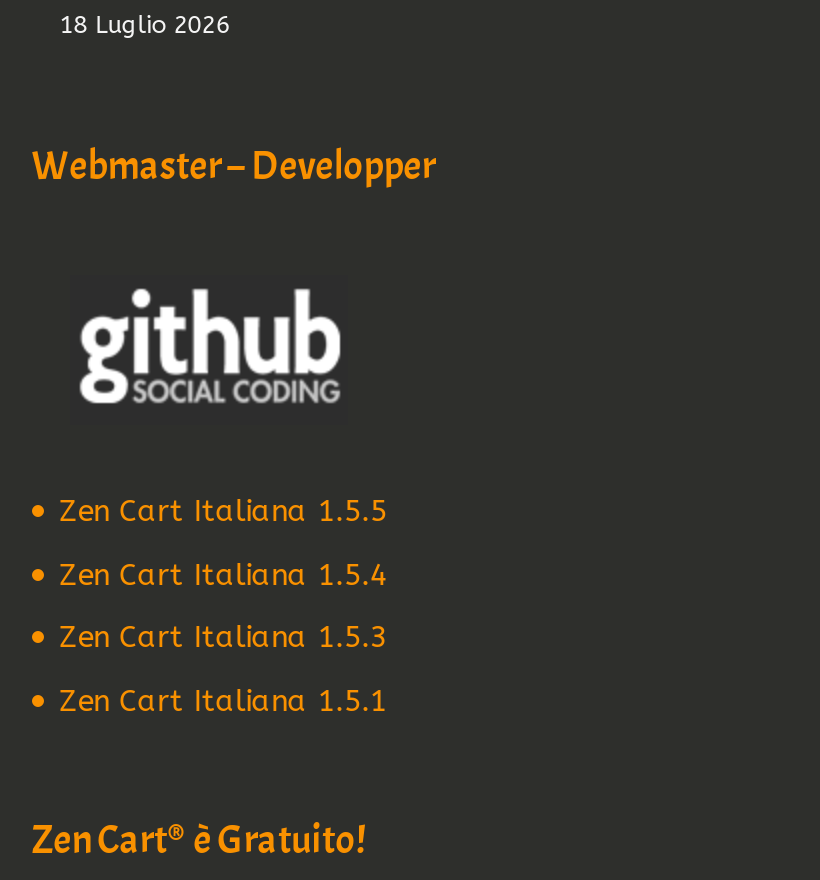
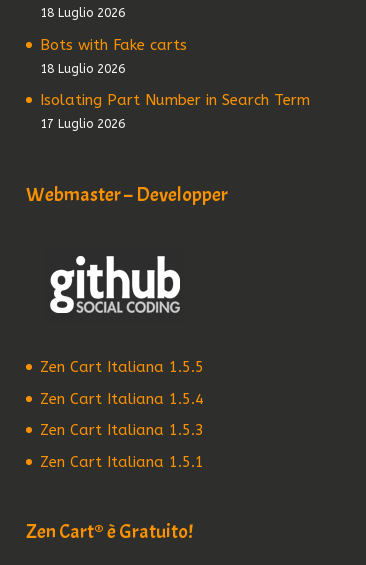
+ Bots with Fake carts
+ 18 Luglio 2026
+ Isolating Part Number in Search Term
+ 17 Luglio 2026
